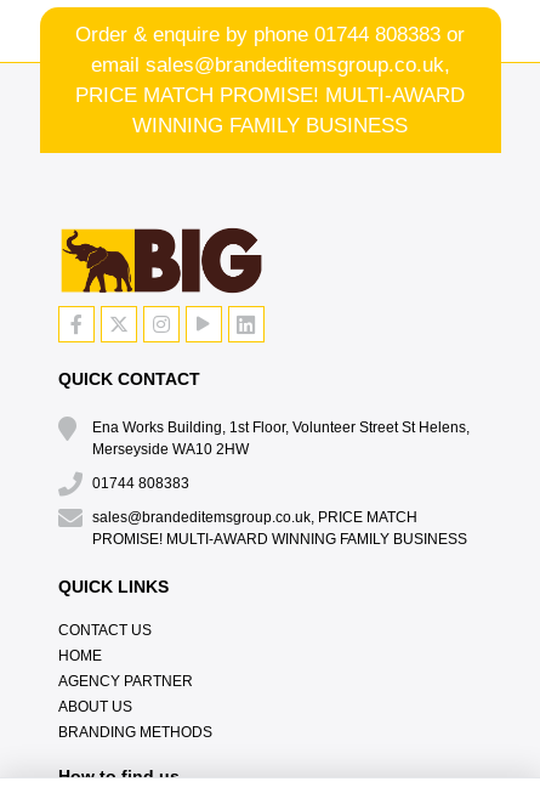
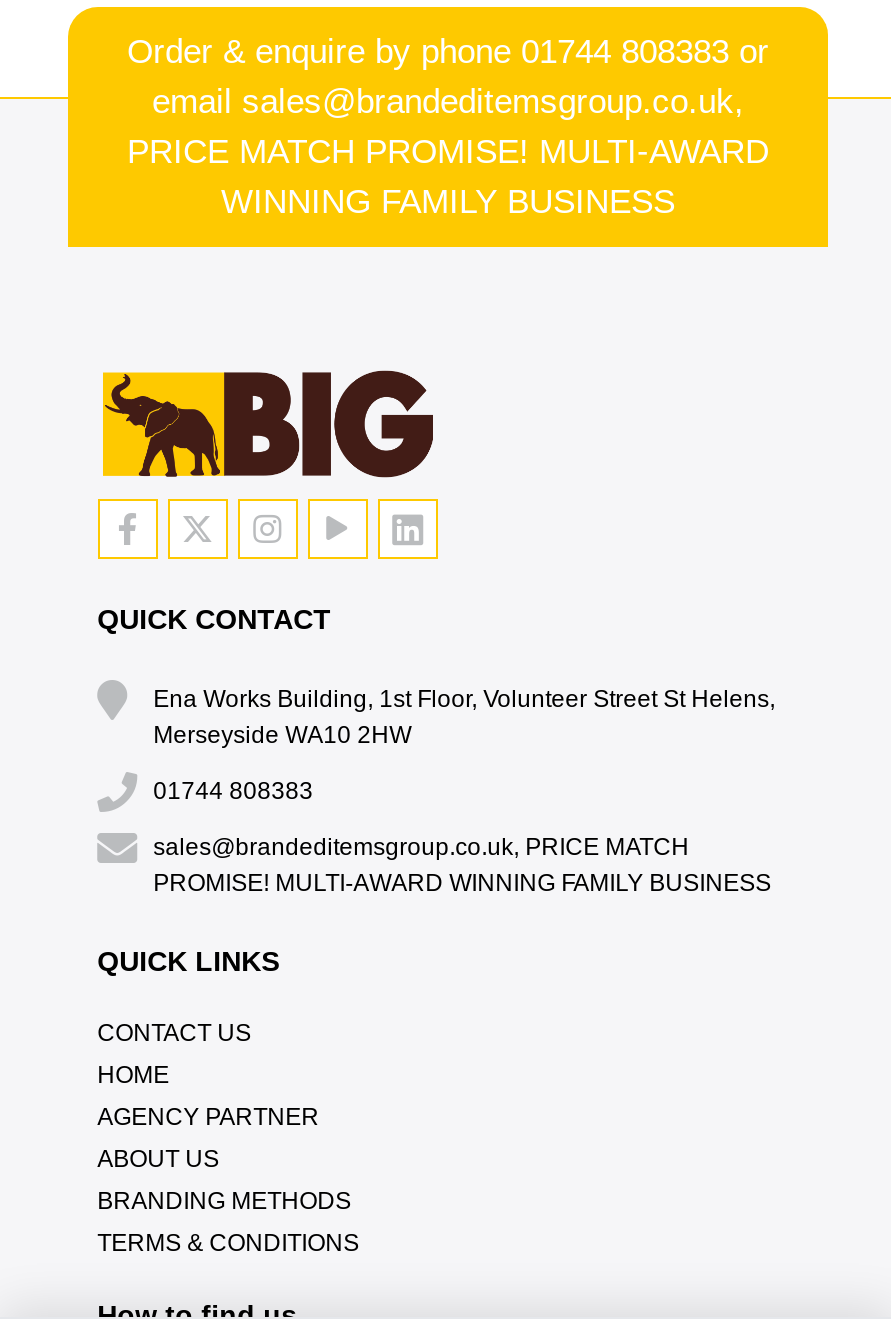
+ TERMS & CONDITIONS
